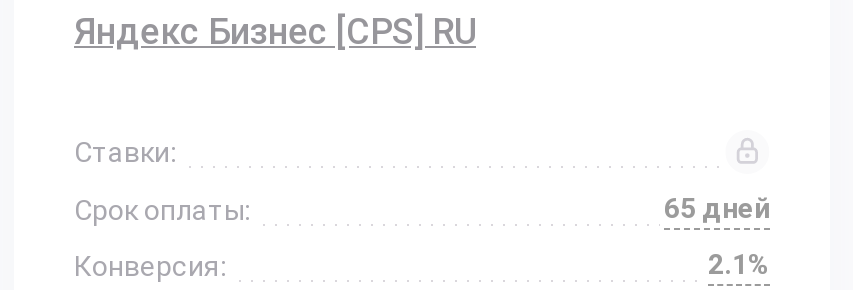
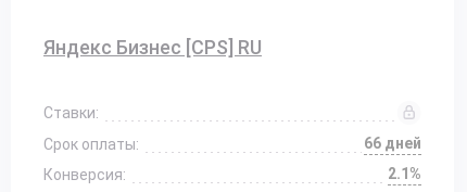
- 65 дней
+ 66 дней
